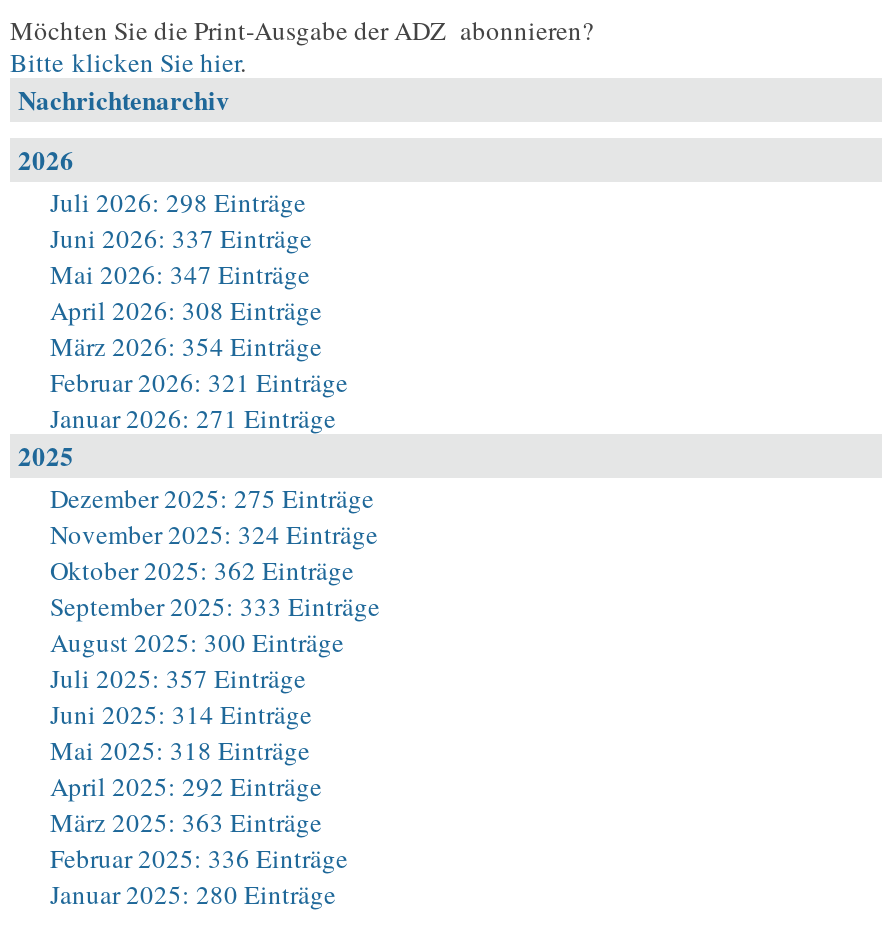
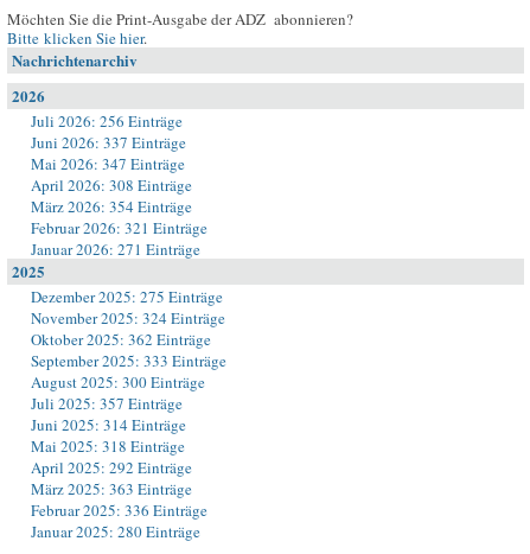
- Juli 2026: 298 Einträge
+ Juli 2026: 256 Einträge
